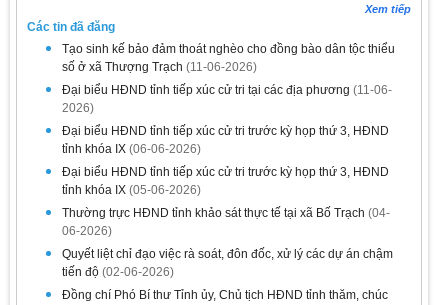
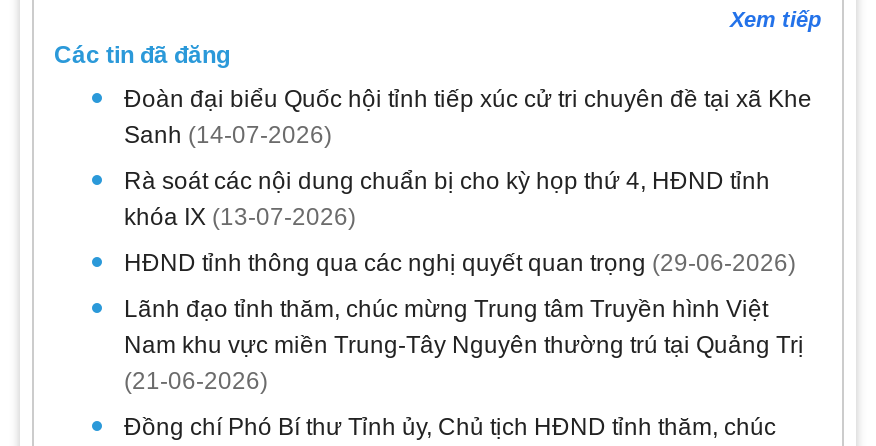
- Tạo sinh kế bảo đảm thoát nghèo cho đồng bào dân tộc thiểu
- số ở xã Thượng Trạch (11-06-2026)
- Đại biểu HĐND tỉnh tiếp xúc cử tri tại các địa phương (11-06-
- 2026)
- Đại biểu HĐND tỉnh tiếp xúc cử tri trước kỳ họp thứ 3, HĐND
- tỉnh khóa IX (06-06-2026)
- Đại biểu HĐND tỉnh tiếp xúc cử tri trước kỳ họp thứ 3, HĐND
- tỉnh khóa IX (05-06-2026)
- Thường trực HĐND tỉnh khảo sát thực tế tại xã Bố Trạch (04-
- 06-2026)
- Quyết liệt chỉ đạo việc rà soát, đôn đốc, xử lý các dự án chậm
- tiến độ (02-06-2026)
+ Đoàn đại biểu Quốc hội tỉnh tiếp xúc cử tri chuyên đề tại xã Khe
+ Sanh (14-07-2026)
+ Rà soát các nội dung chuẩn bị cho kỳ họp thứ 4, HĐND tỉnh
+ khóa IX (13-07-2026)
+ HĐND tỉnh thông qua các nghị quyết quan trọng (29-06-2026)
+ Lãnh đạo tỉnh thăm, chúc mừng Trung tâm Truyền hình Việt
+ Nam khu vực miền Trung-Tây Nguyên thường trú tại Quảng Trị
+ (21-06-2026)
